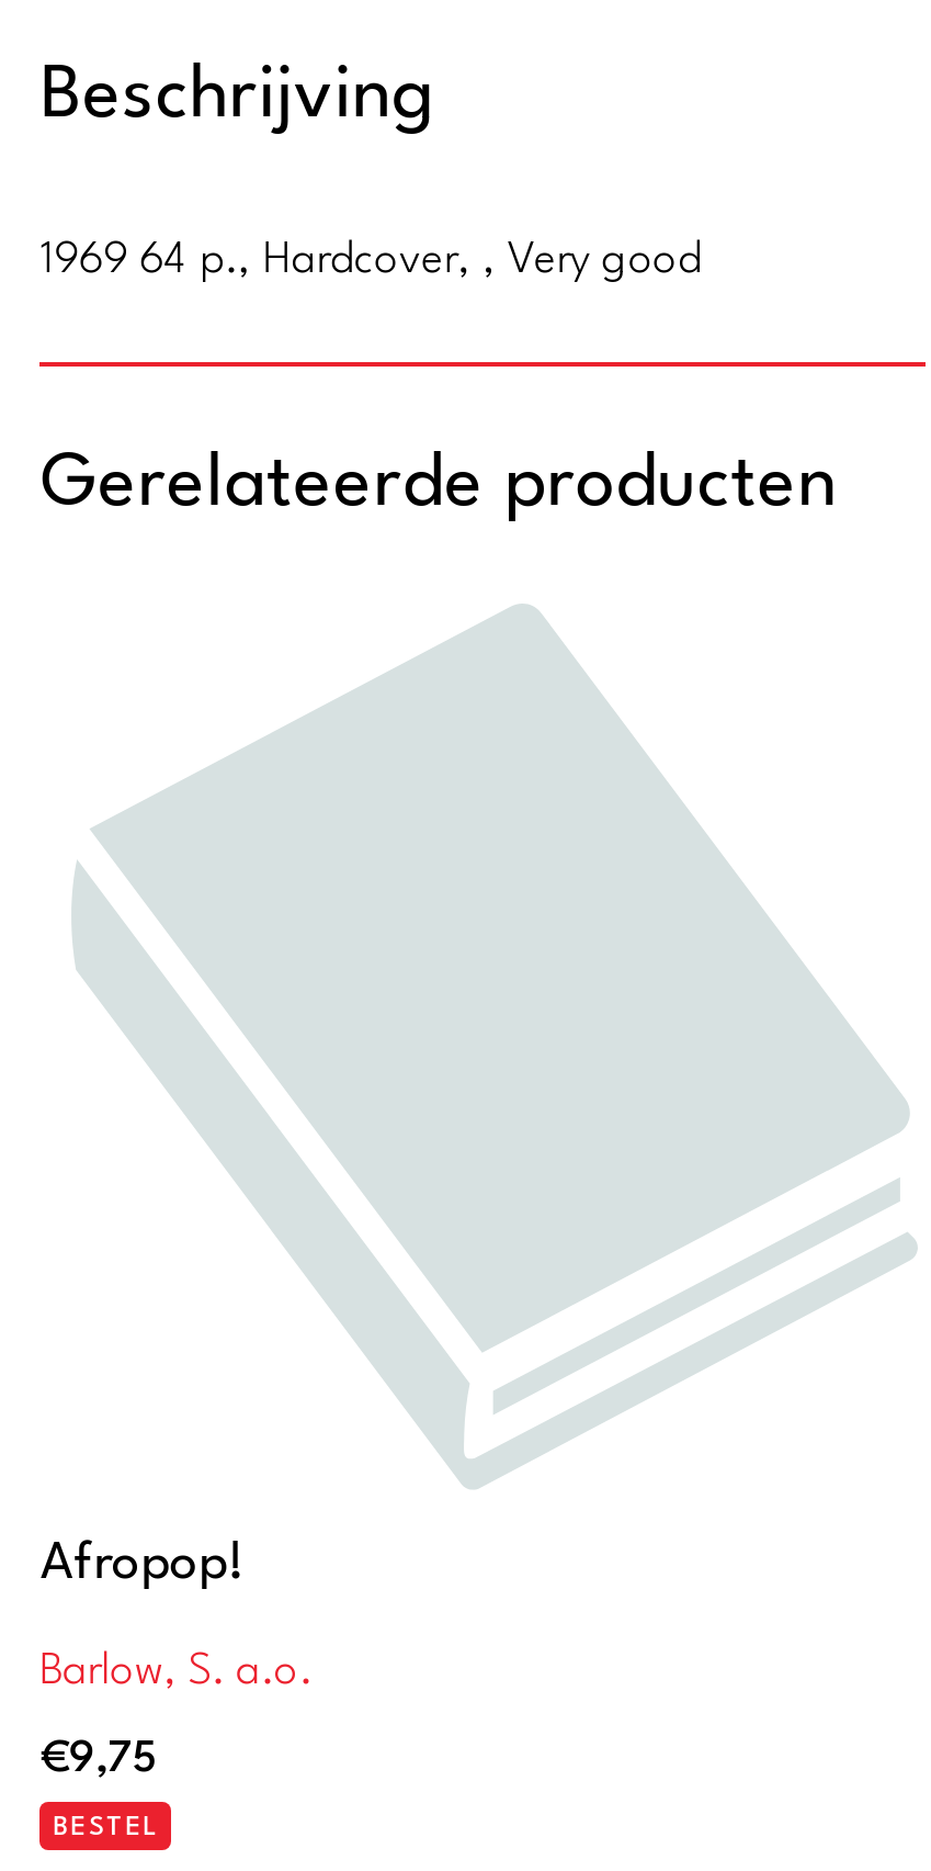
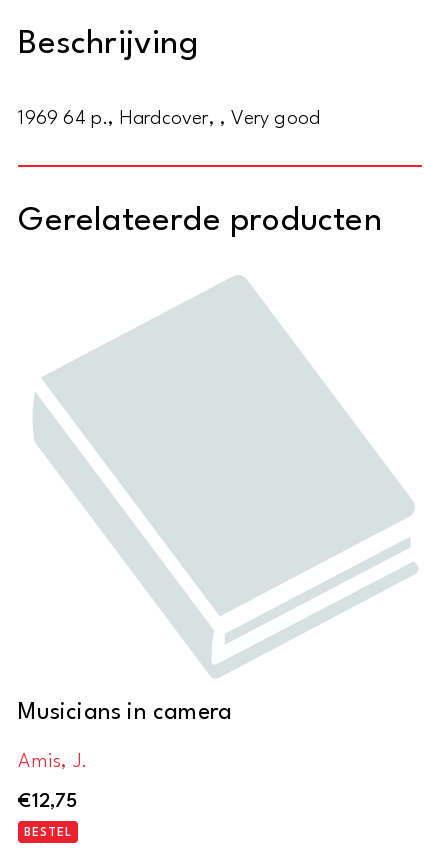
- Afropop!
+ Musicians in camera

- Barlow, S. a.o.
+ Amis, J.

- €9,75
+ €12,75
